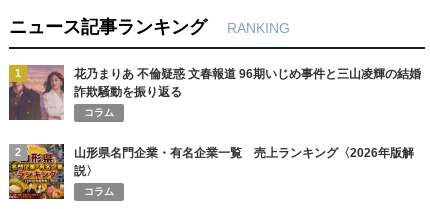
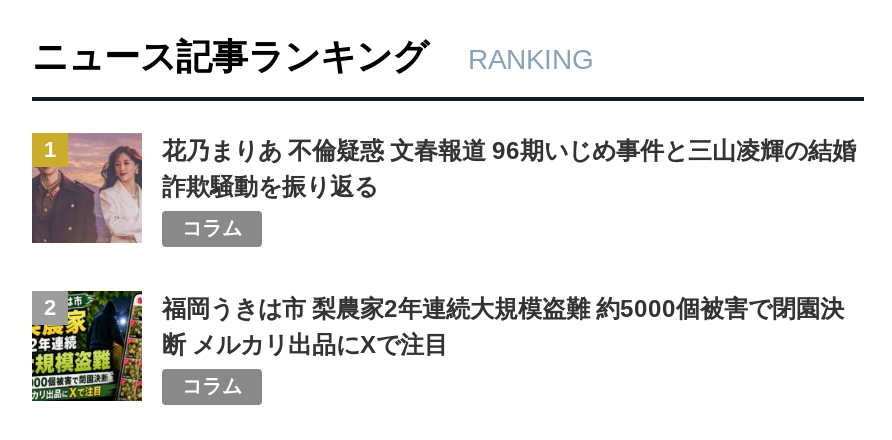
- [image]
- 山形県名門企業・有名企業一覧 売上ランキング〈2026年版解
- 説〉
+ [image]
+ 福岡うきは市 梨農家2年連続大規模盗難 約5000個被害で閉園決
+ 断 メルカリ出品にXで注目
